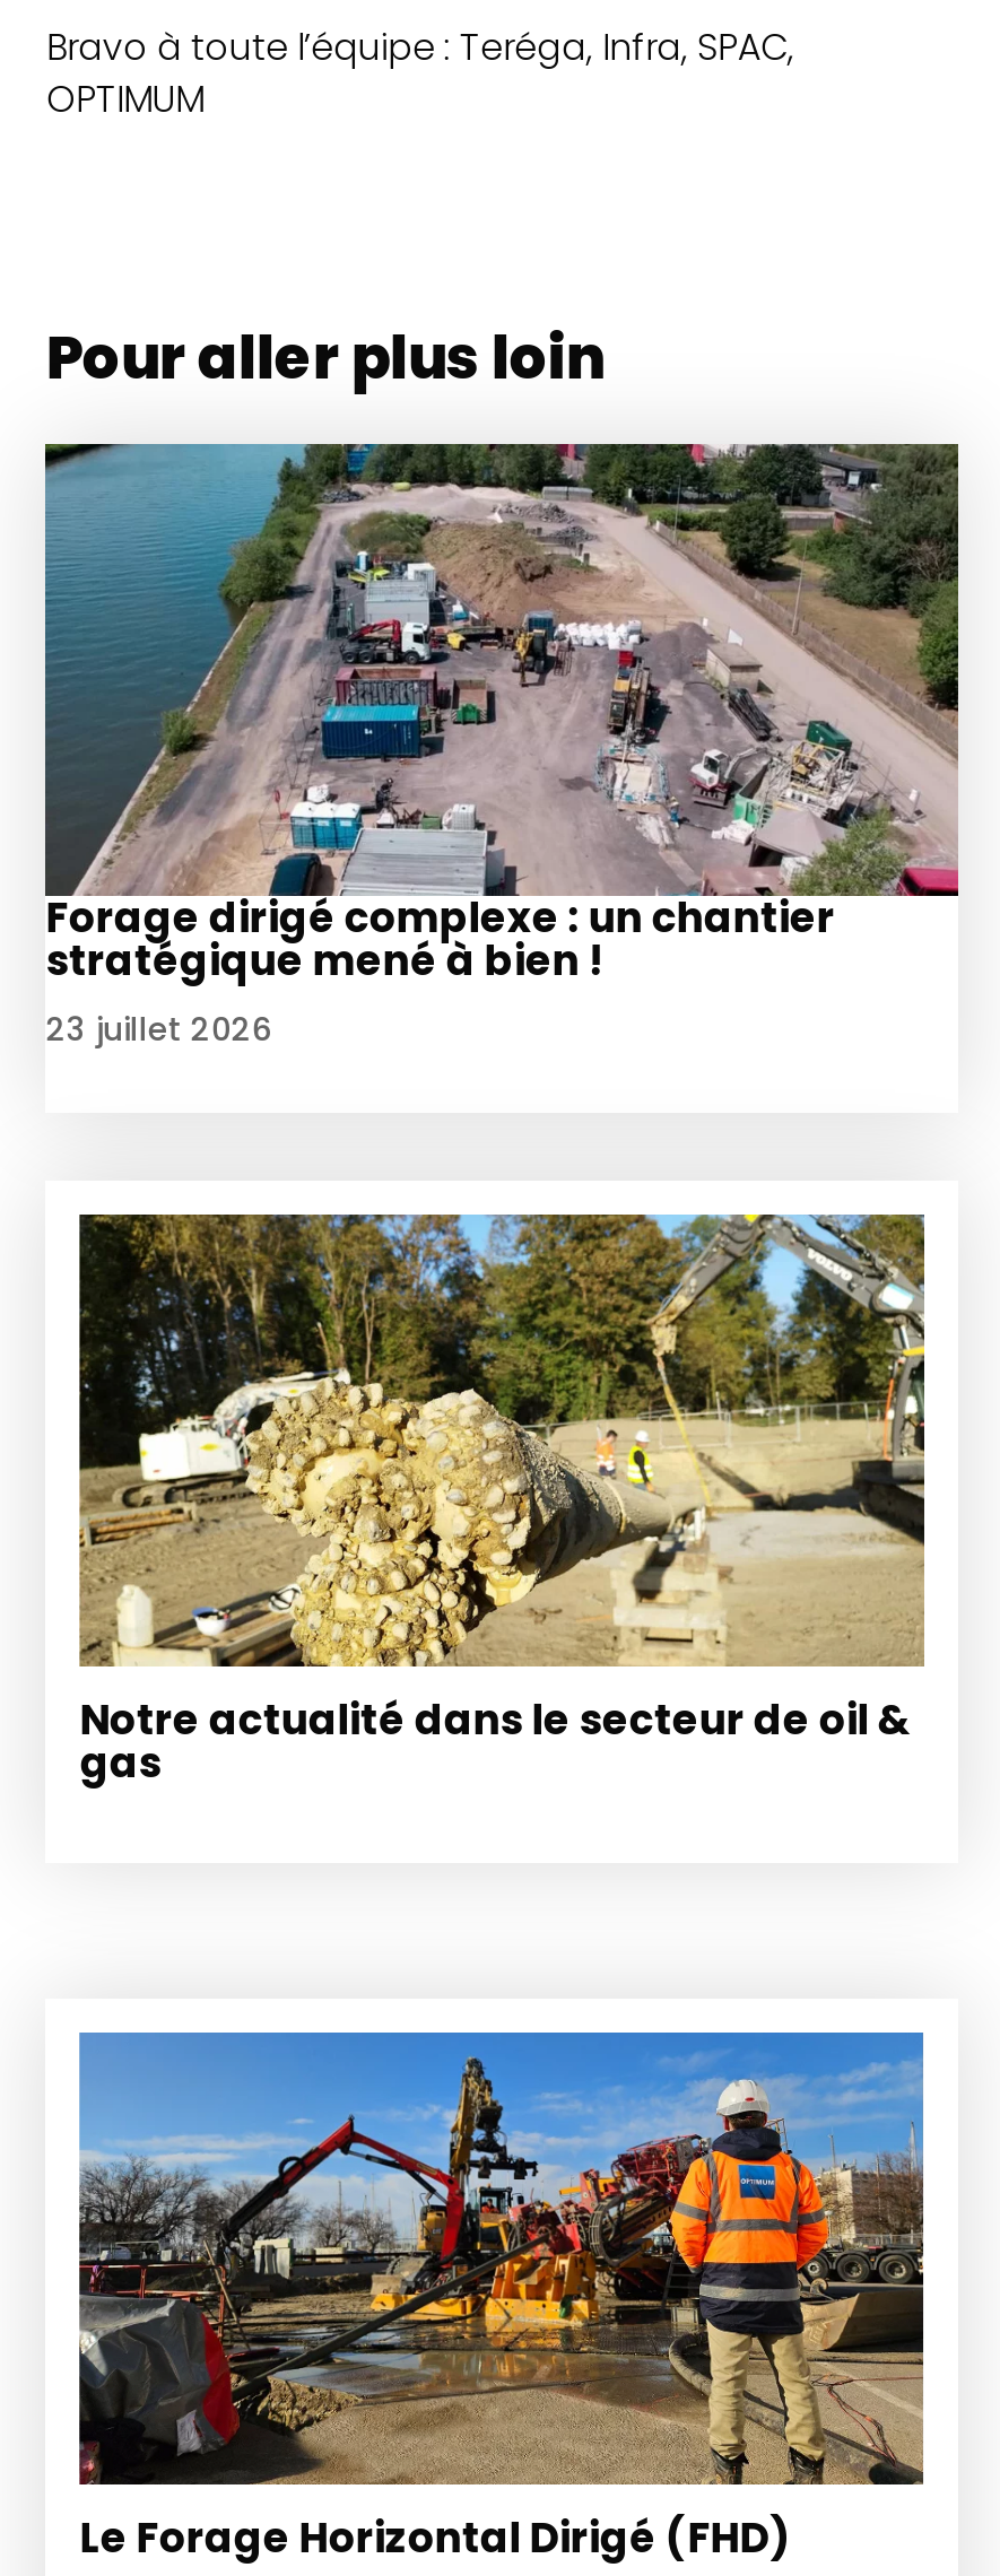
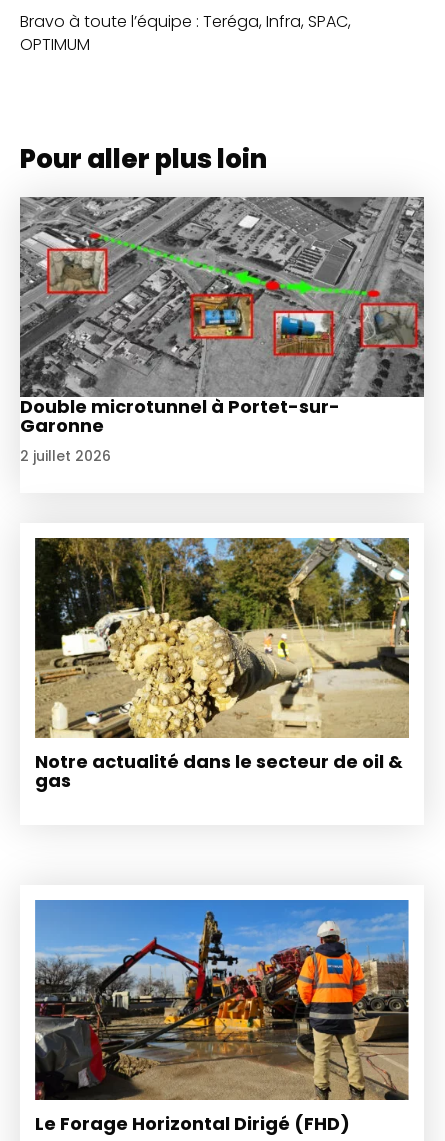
- [image]
- Forage dirigé complexe : un chantier
- stratégique mené à bien !
- 23 juillet 2026
+ [image]
+ Double microtunnel à Portet-sur-
+ Garonne
+ 2 juillet 2026
